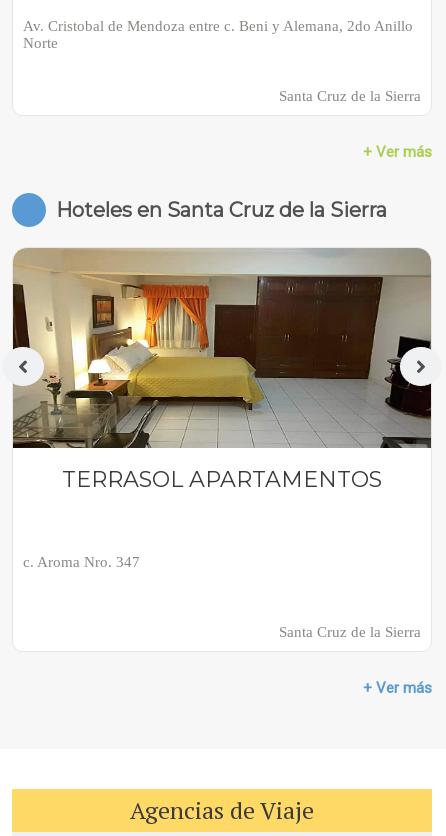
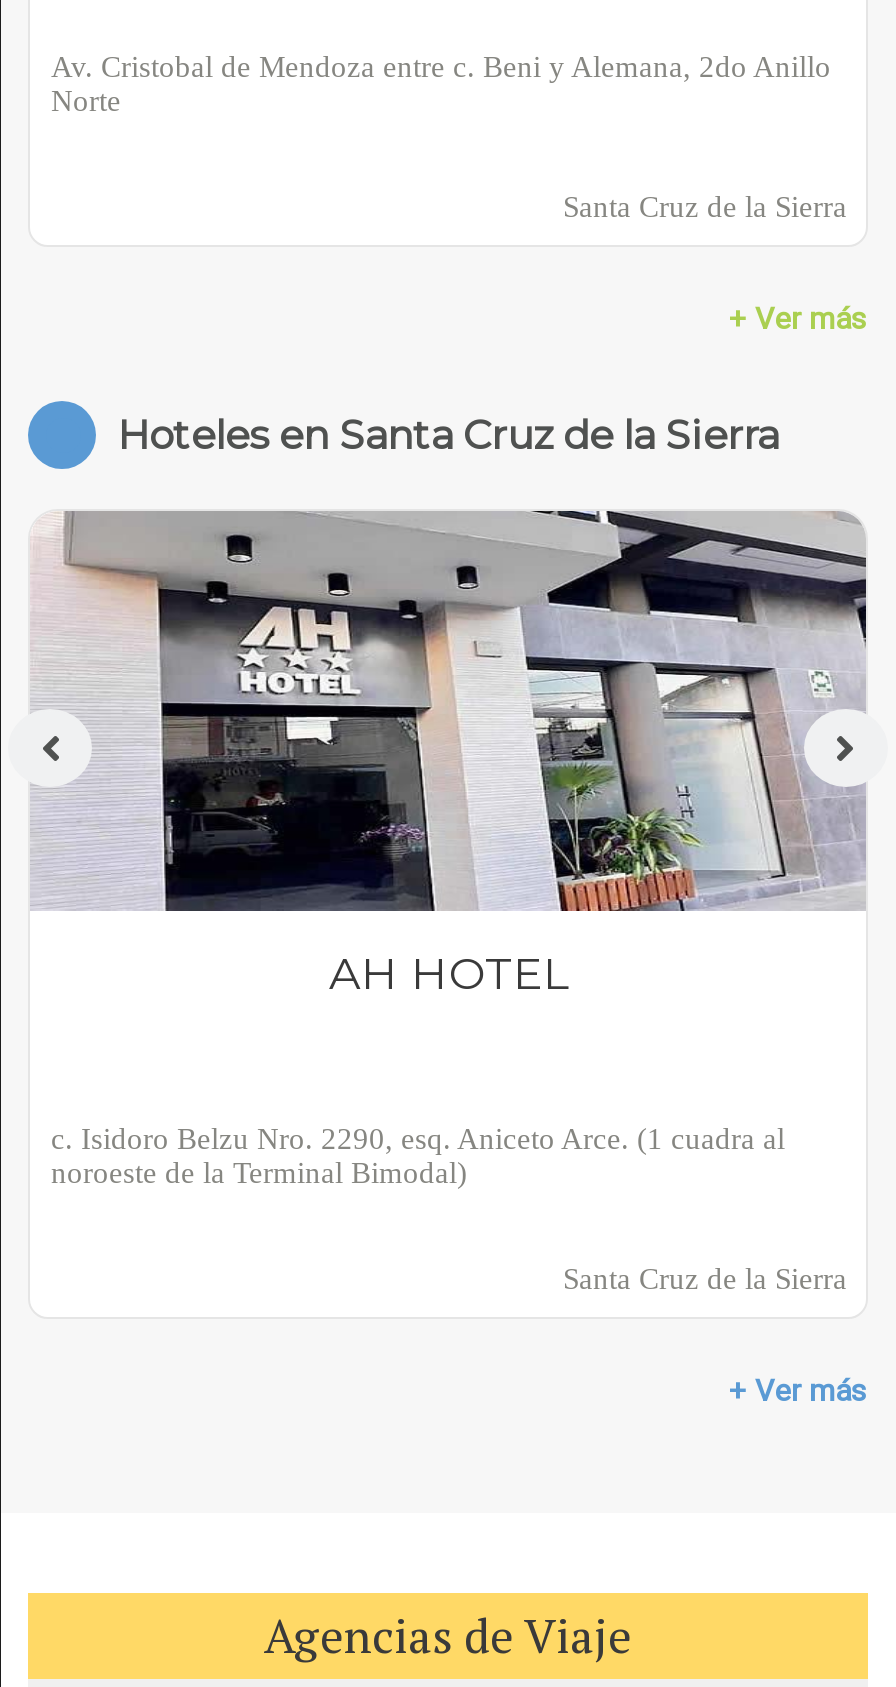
- [image]
- TERRASOL APARTAMENTOS
+ [image]
+ AH HOTEL

- c. Aroma Nro. 347
+ c. Isidoro Belzu Nro. 2290, esq. Aniceto Arce. (1 cuadra al
+ noroeste de la Terminal Bimodal)
